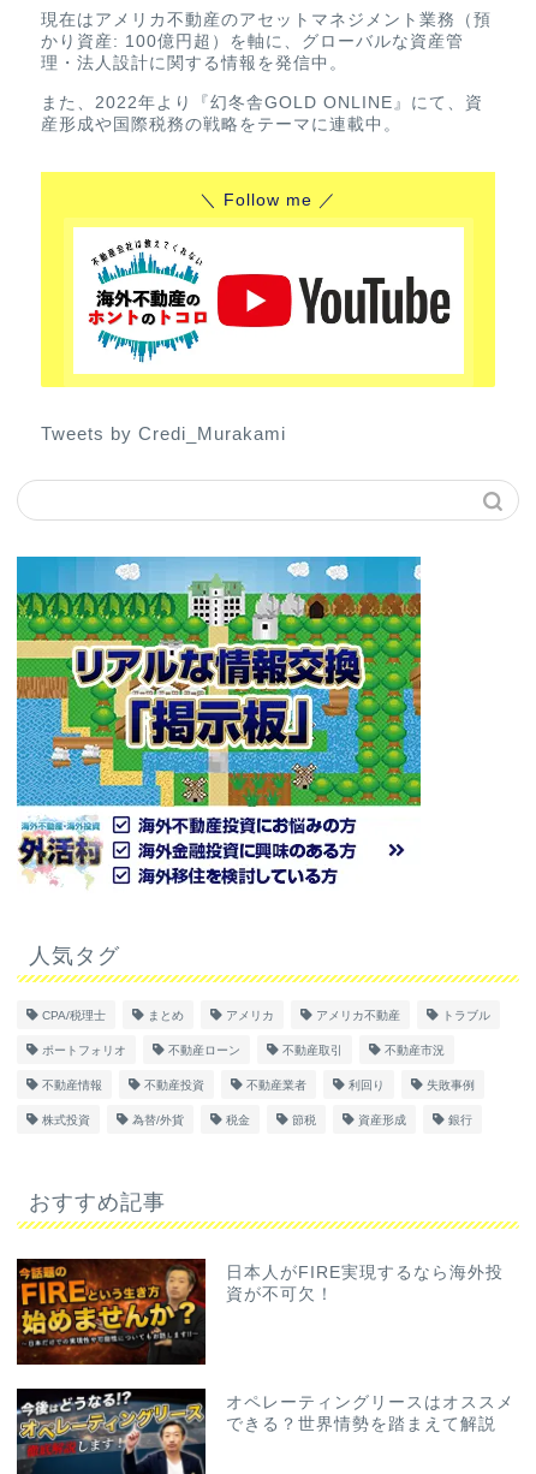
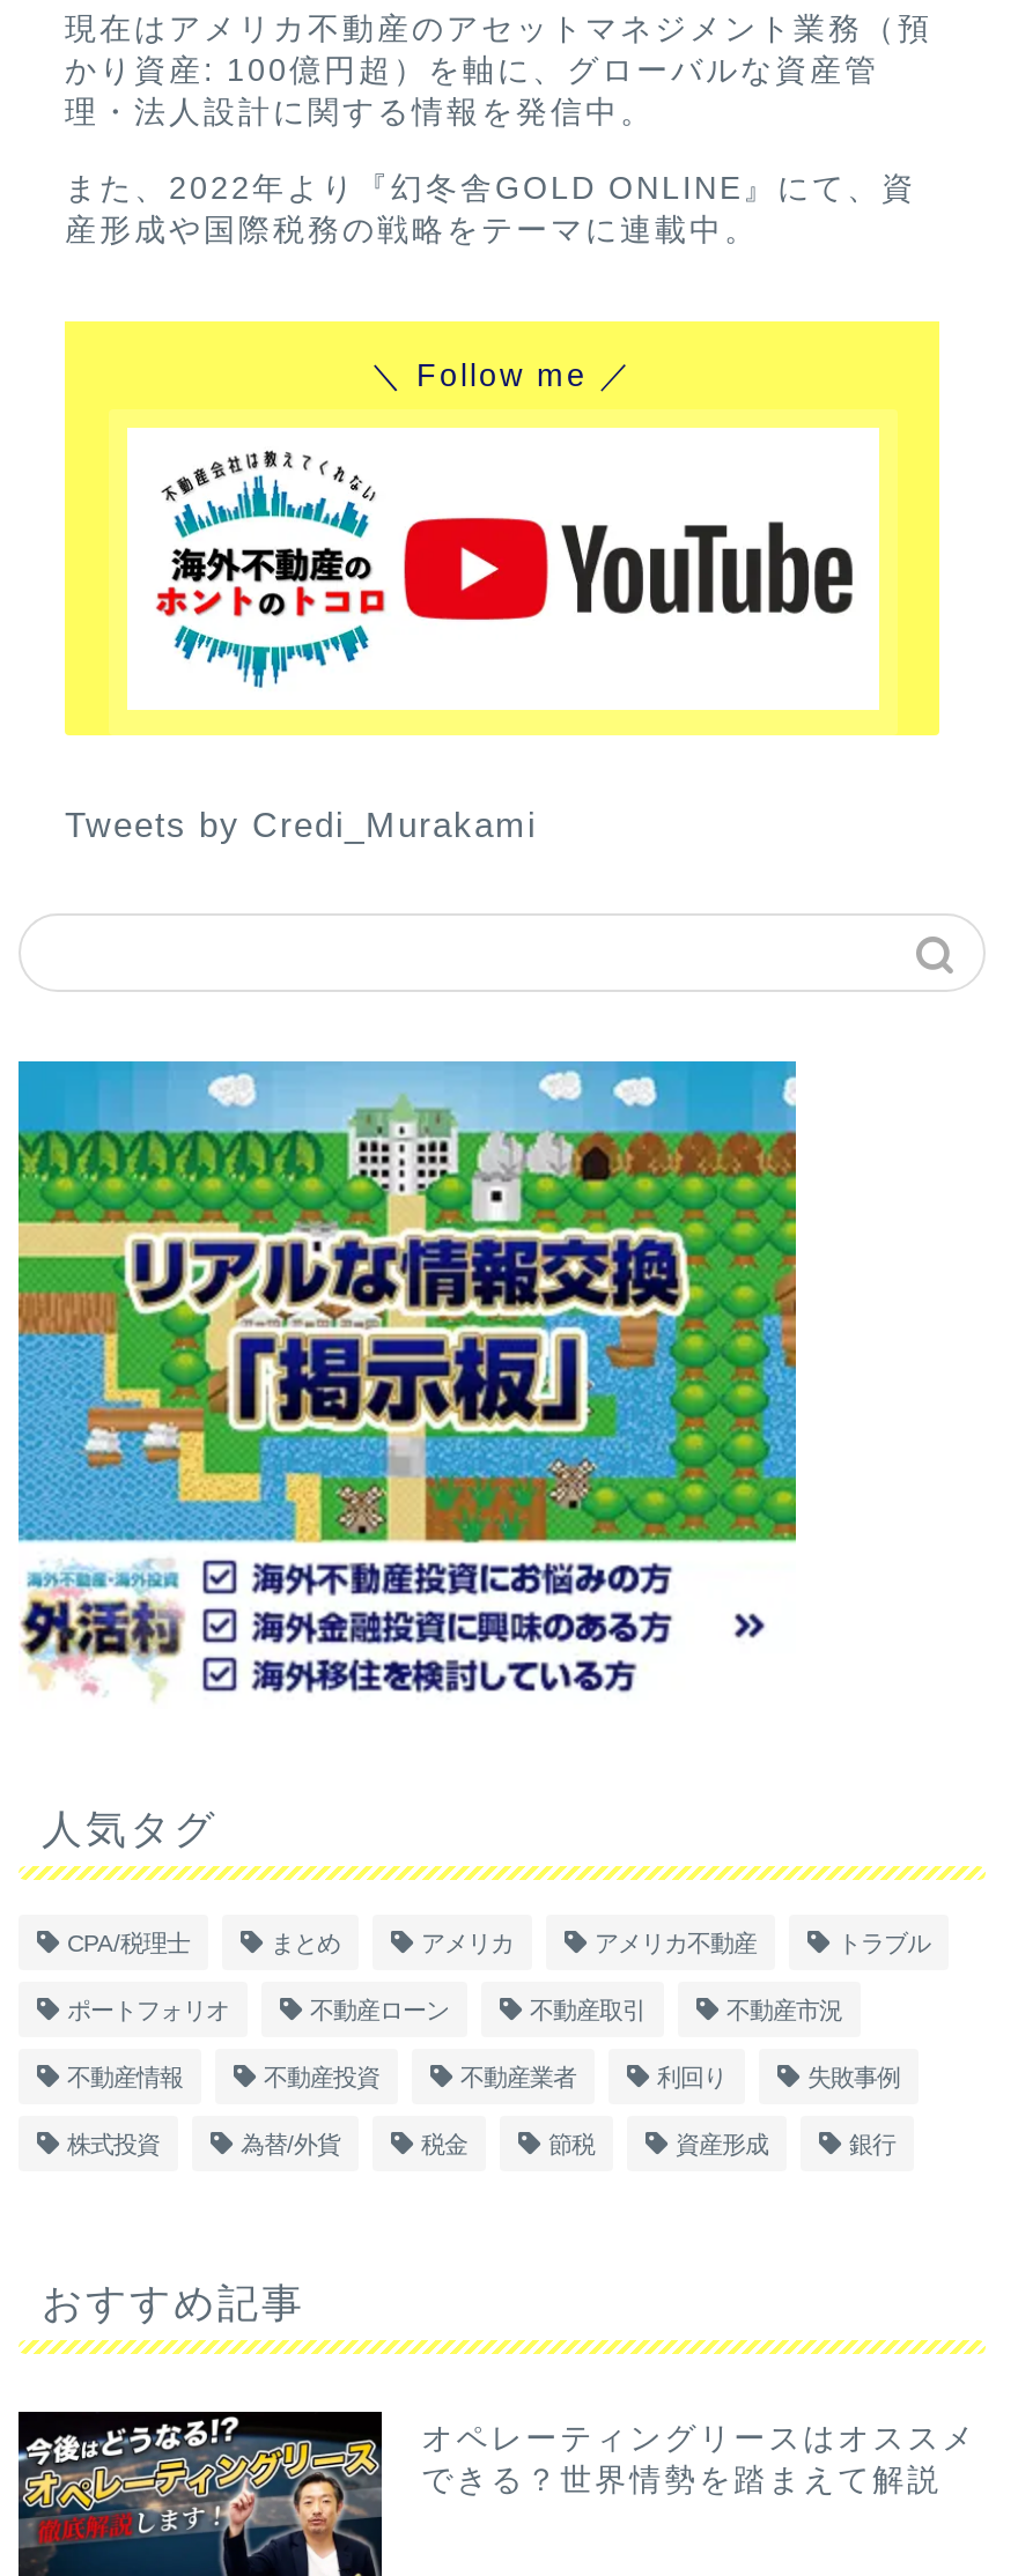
- [image]
- 日本人がFIRE実現するなら海外投
- 資が不可欠！
